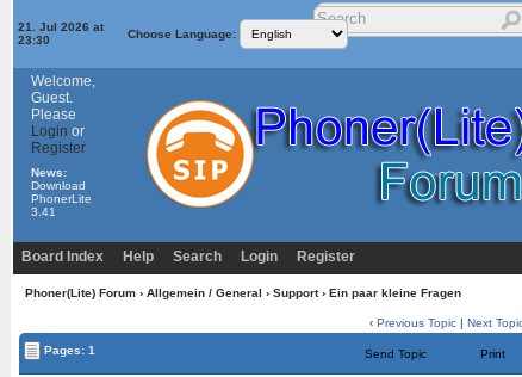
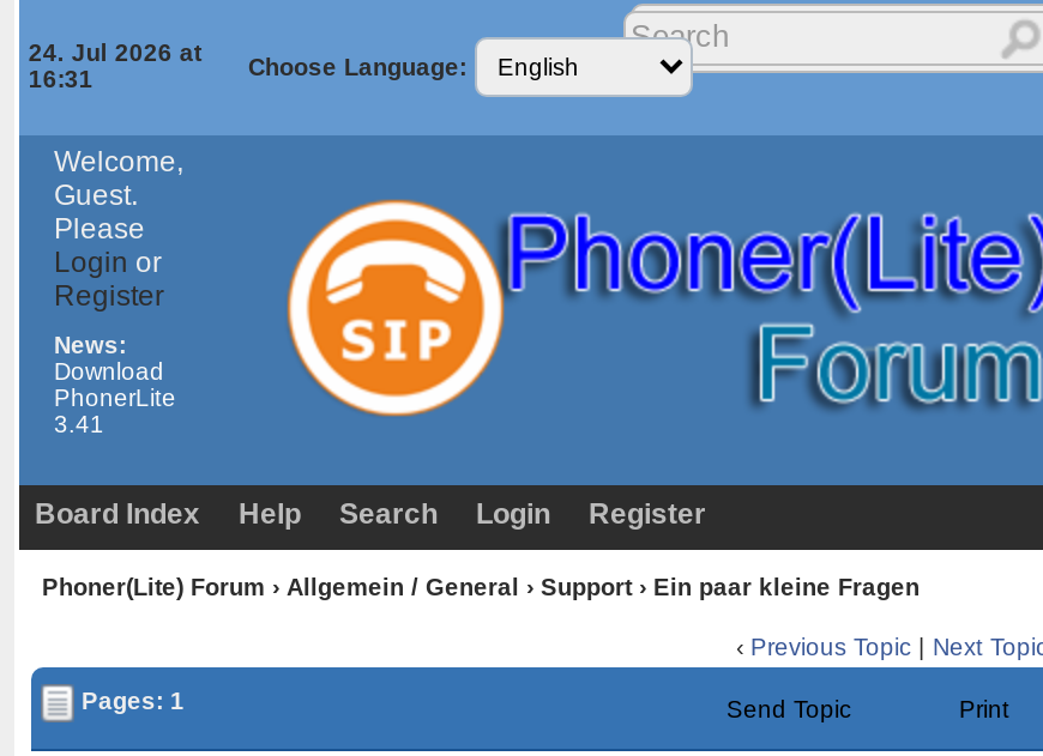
- 21. Jul 2026 at
+ 24. Jul 2026 at

- 23:30
+ 16:31
